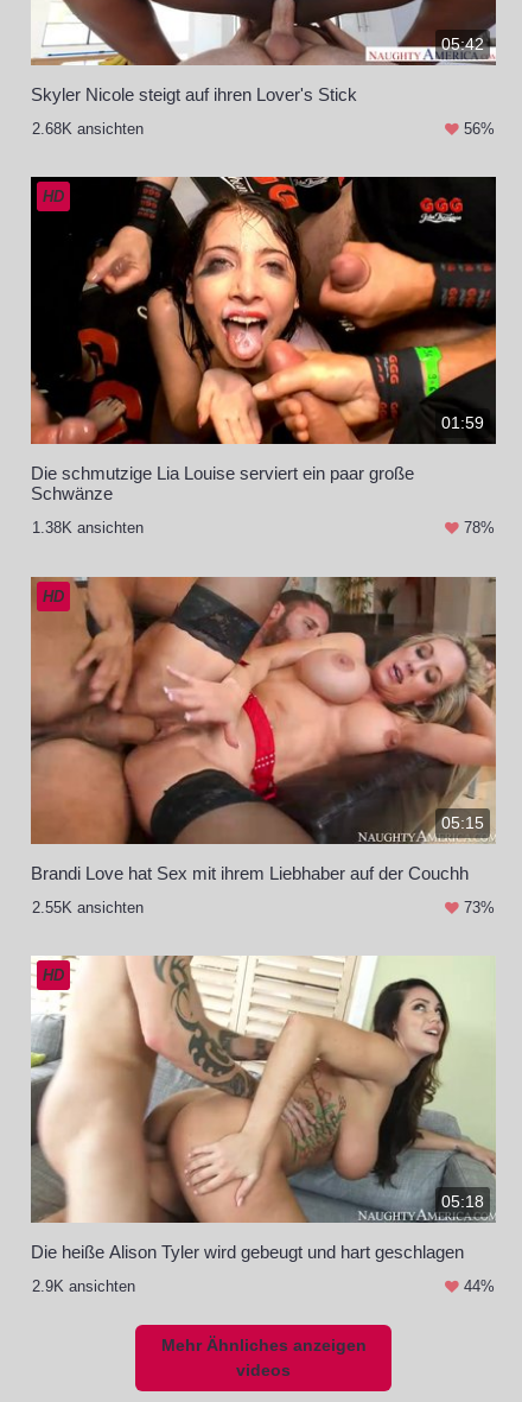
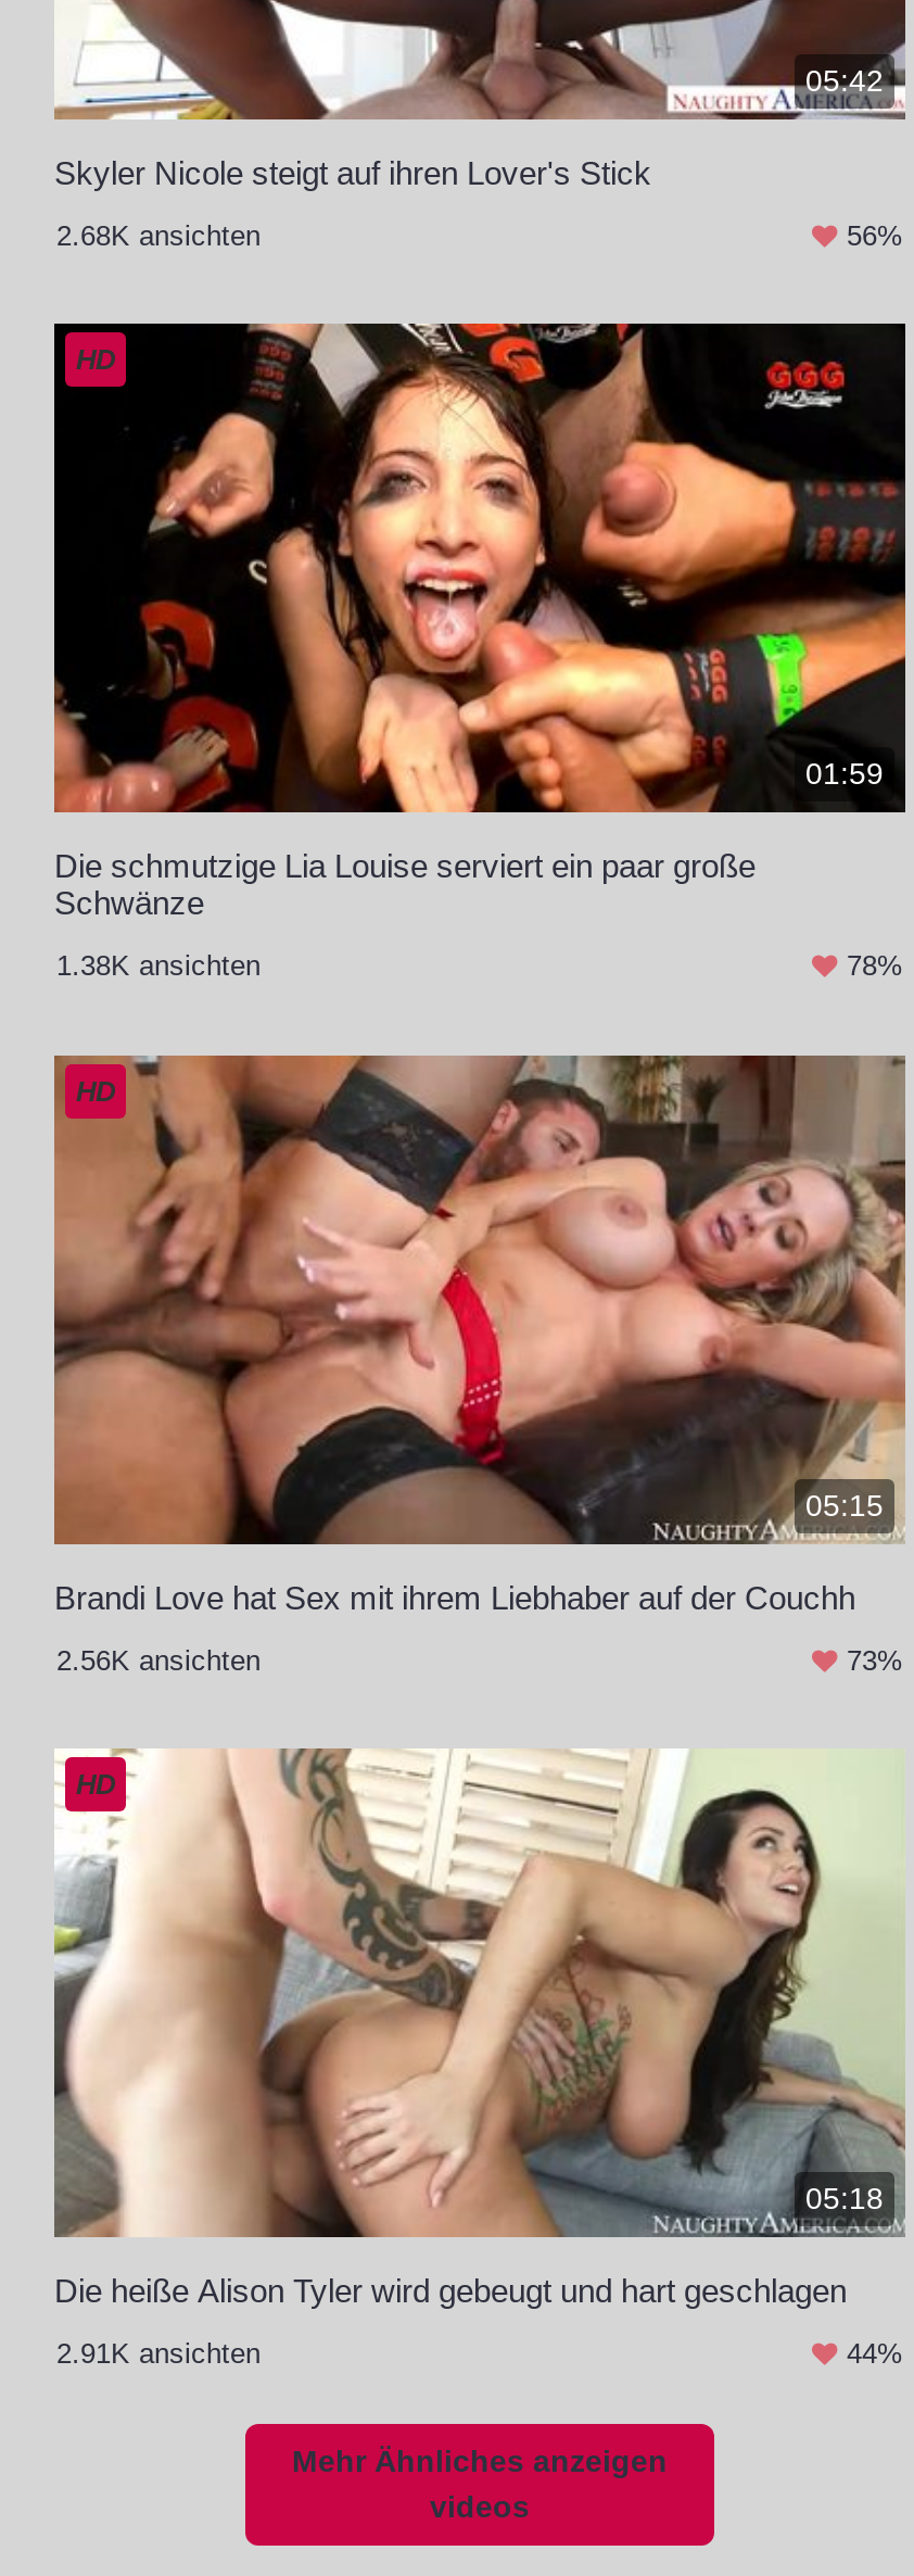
- 2.55K ansichten
+ 2.56K ansichten

- 2.9K ansichten
+ 2.91K ansichten
